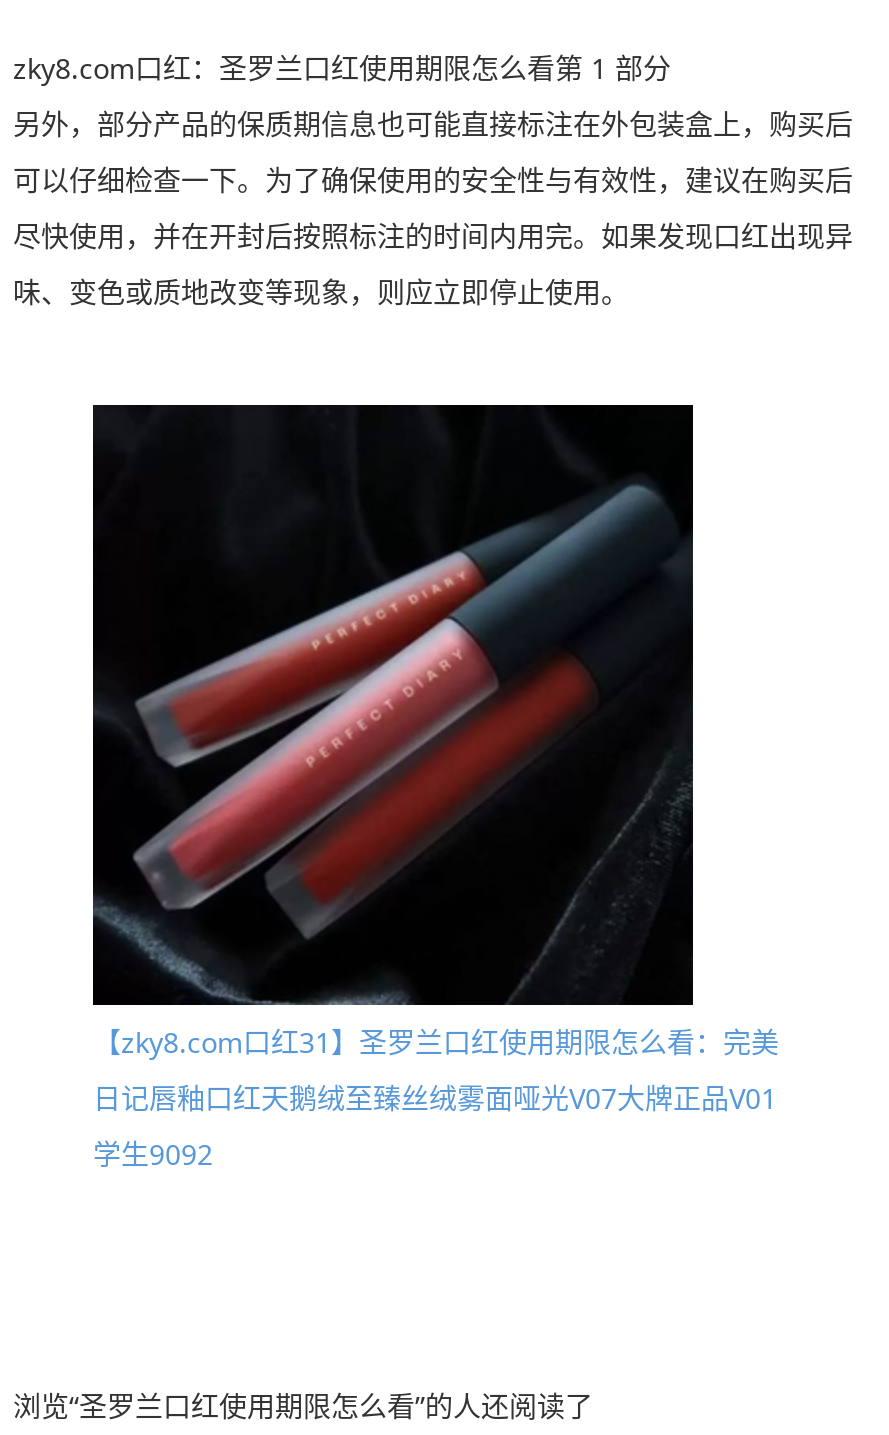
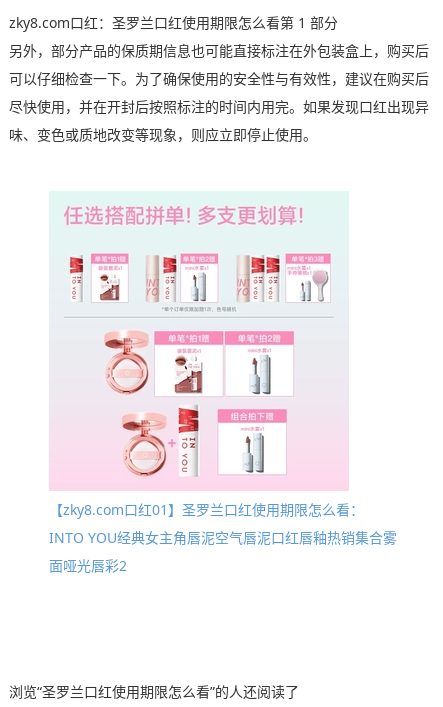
- [image]
- 【zky8.com口红31】圣罗兰口红使用期限怎么看：完美
+ [image]
+ 【zky8.com口红01】圣罗兰口红使用期限怎么看：

- 日记唇釉口红天鹅绒至臻丝绒雾面哑光V07大牌正品V01
+ INTO YOU经典女主角唇泥空气唇泥口红唇釉热销集合雾

- 学生9092
+ 面哑光唇彩2
